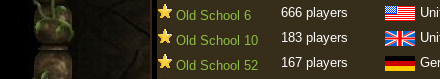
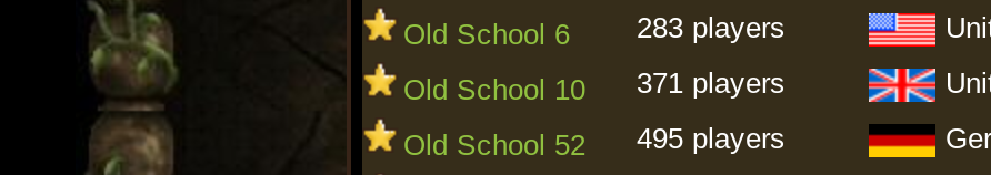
- Old School 6 666 players
+ Old School 6 283 players

- Old School 10 183 players
+ Old School 10 371 players

- Old School 52 167 players
+ Old School 52 495 players
